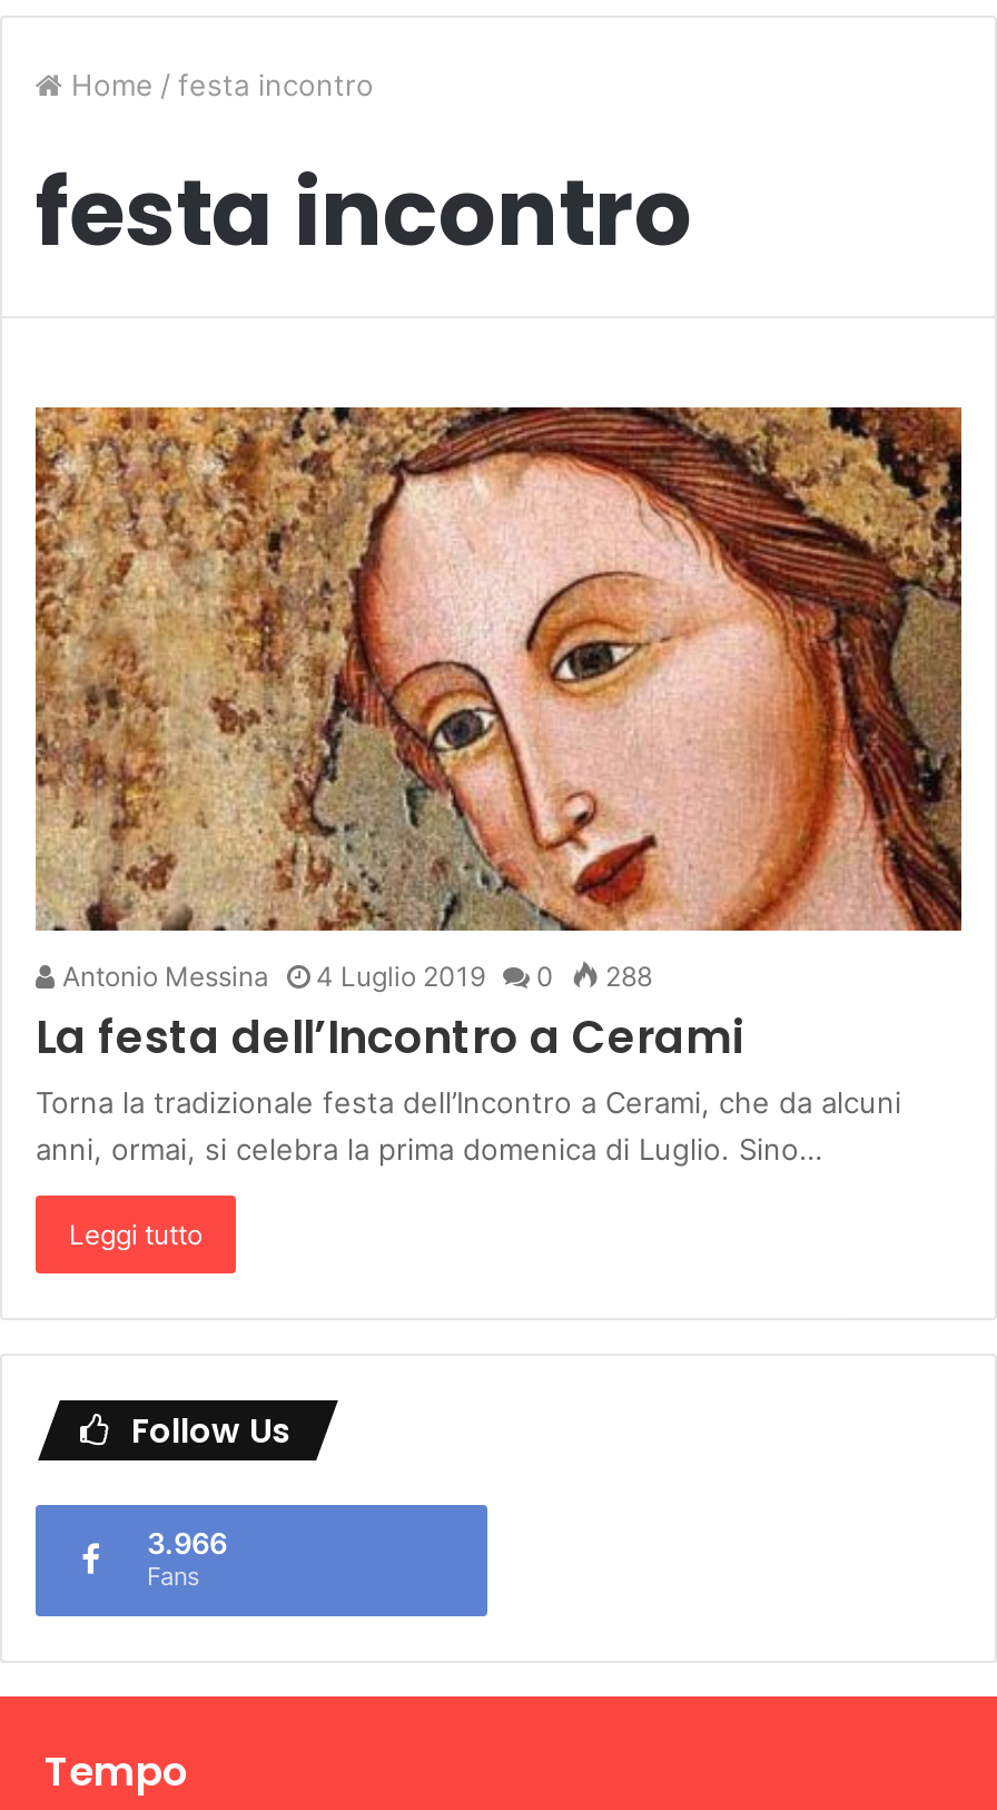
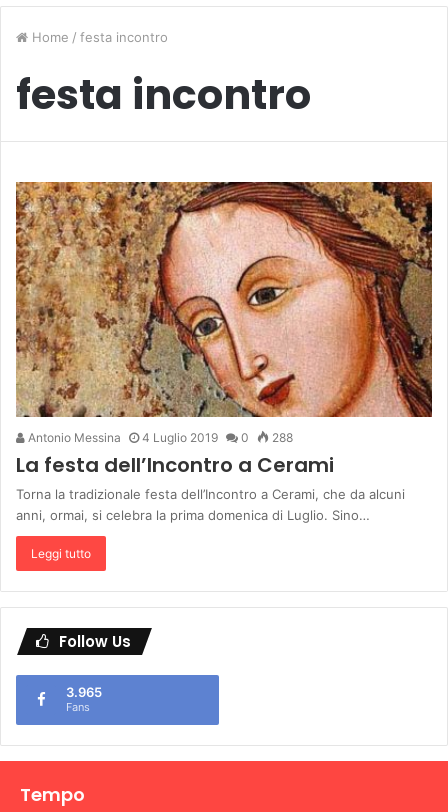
- 3.966
+ 3.965
